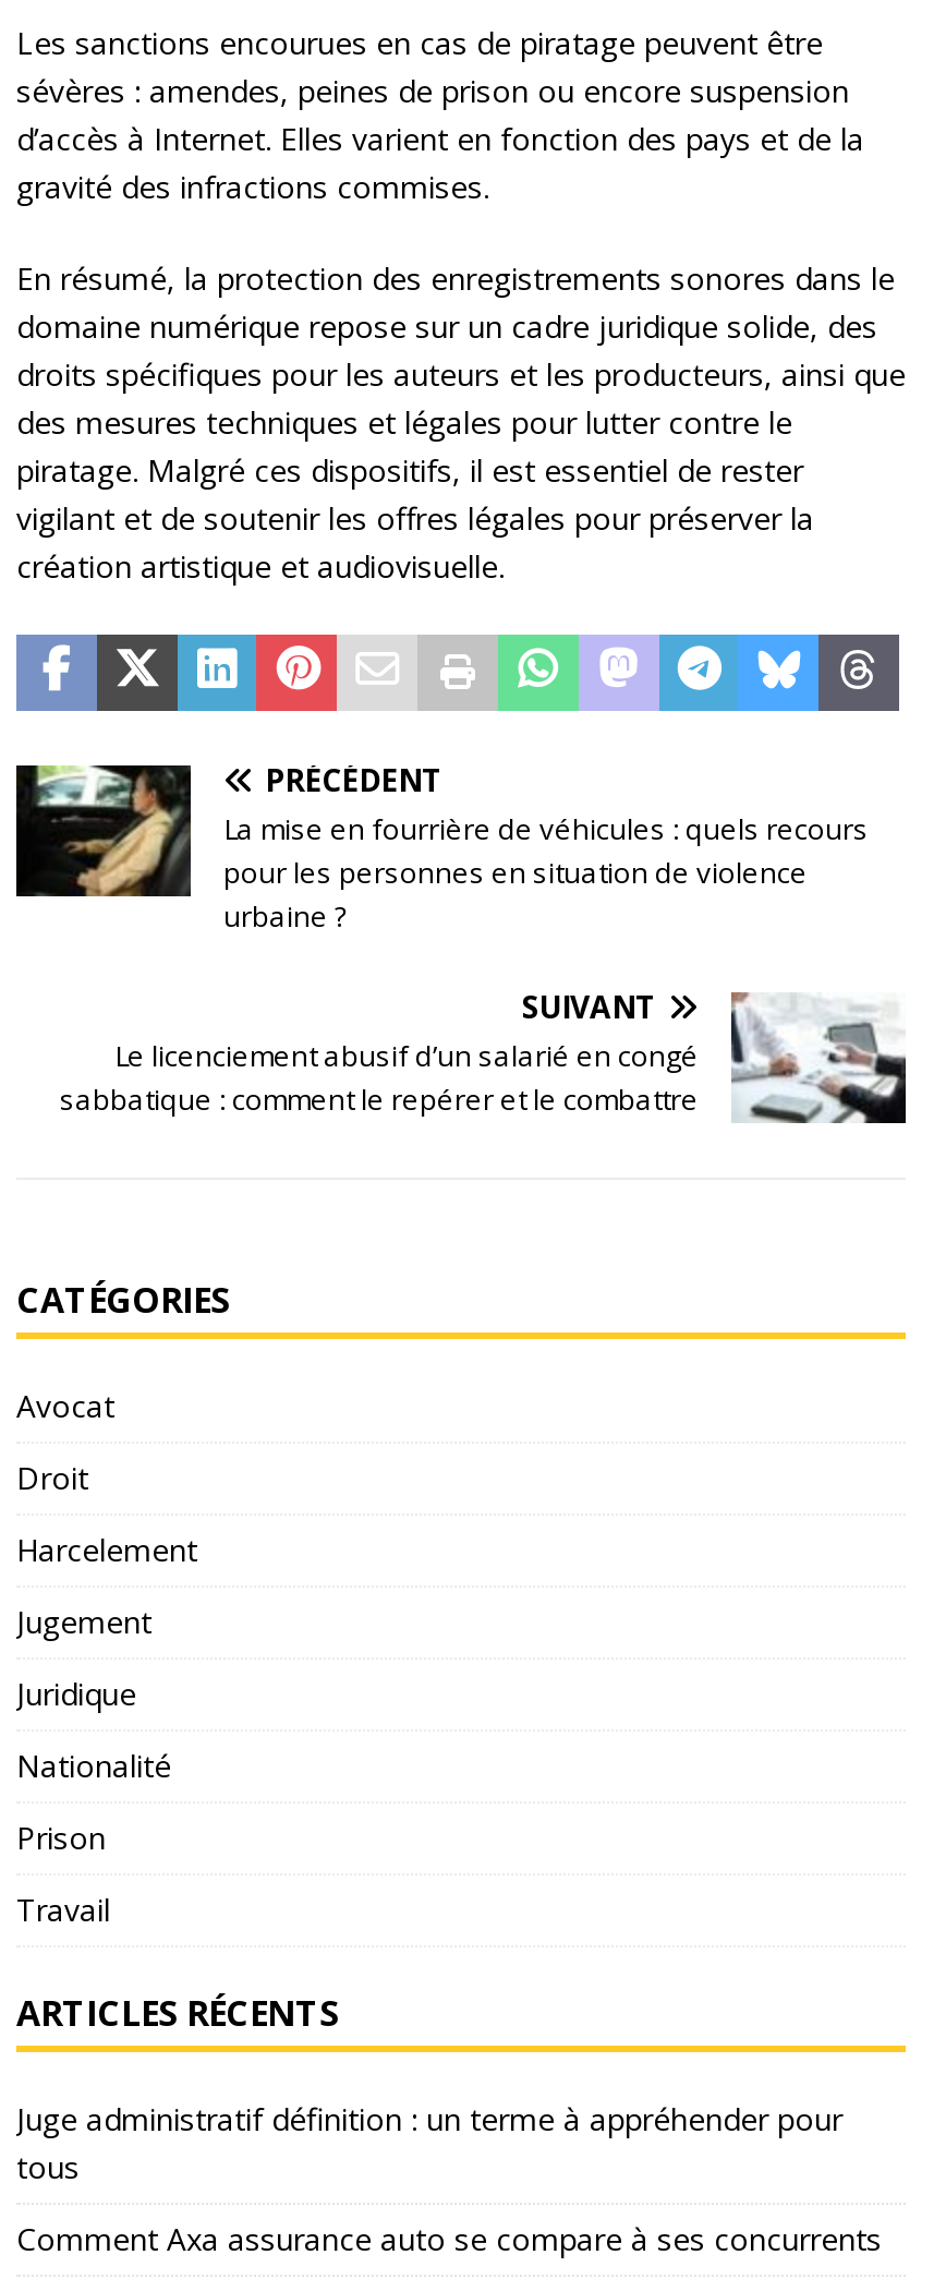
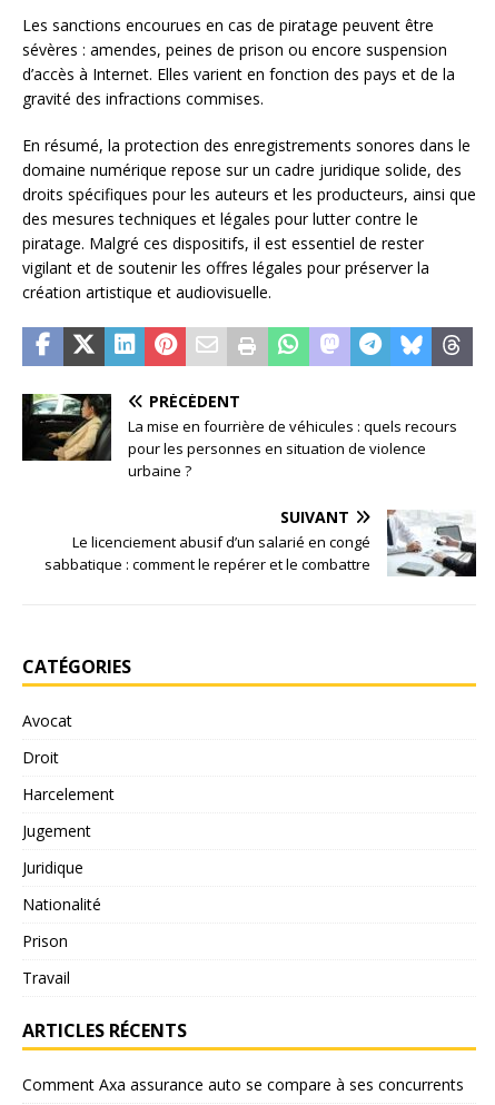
- Juge administratif définition : un terme à appréhender pour
- tous
